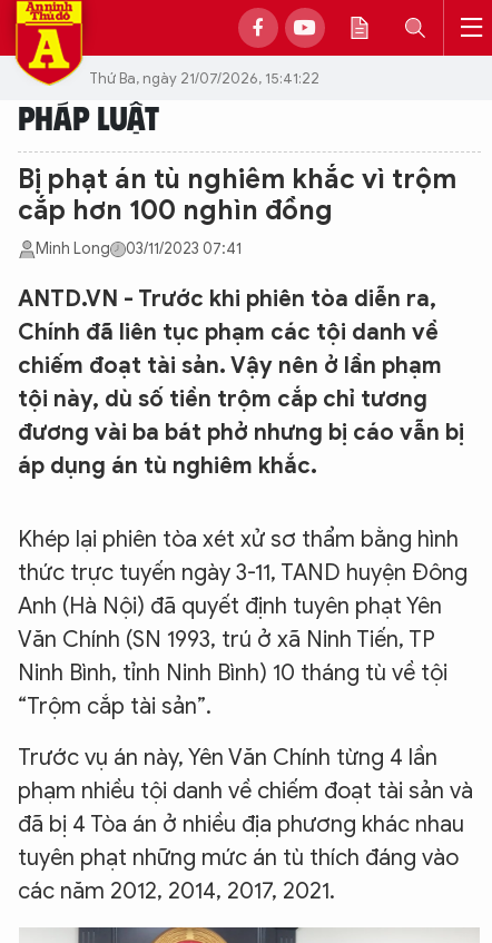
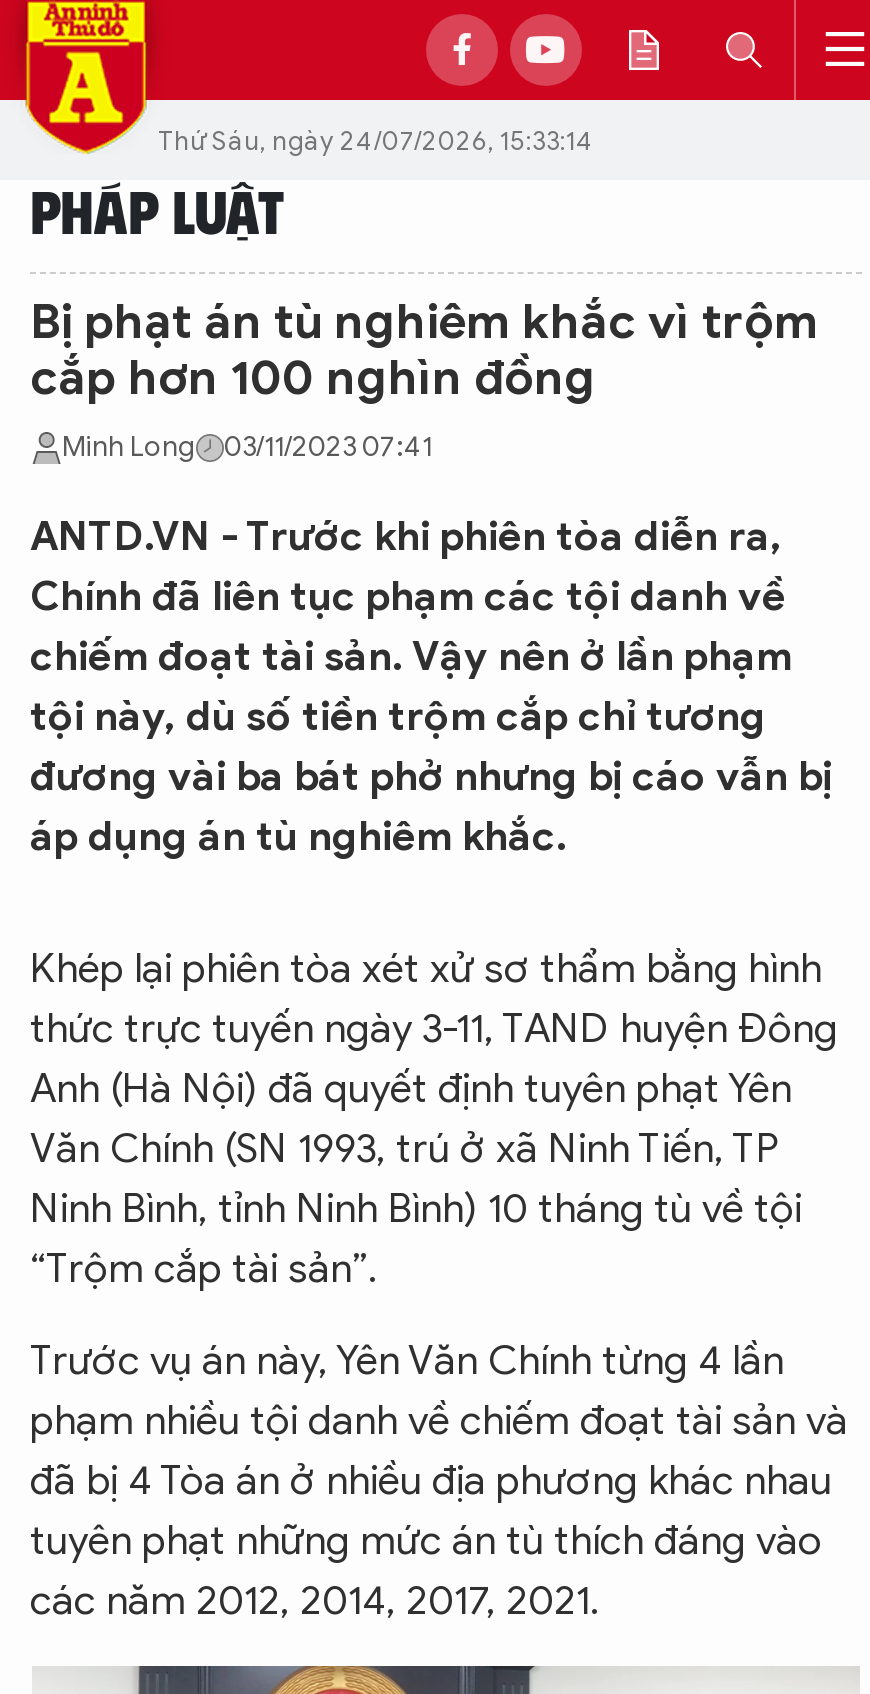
- Thứ Ba, ngày 21/07/2026, 15:41:22
+ Thứ Sáu, ngày 24/07/2026, 15:33:14
